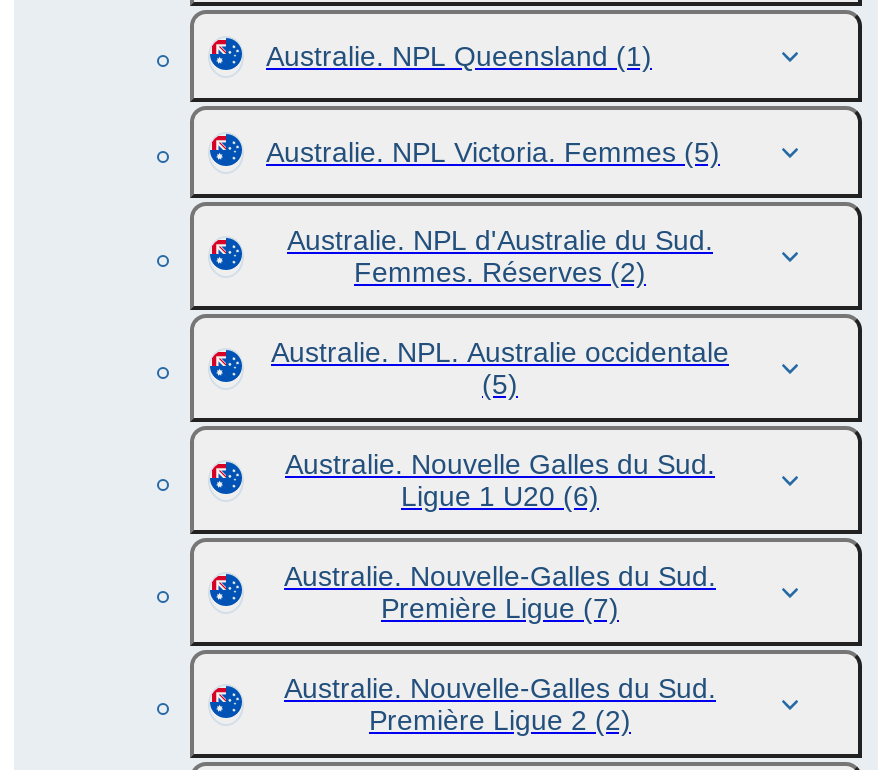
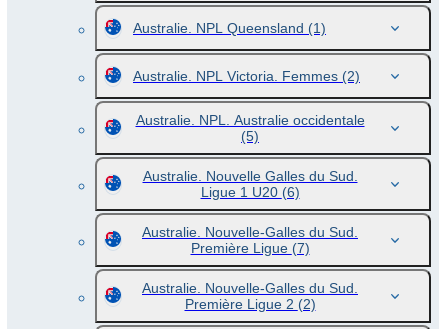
- Australie. NPL Victoria. Femmes (5)
- Australie. NPL d'Australie du Sud.
- Femmes. Réserves (2)
+ Australie. NPL Victoria. Femmes (2)
